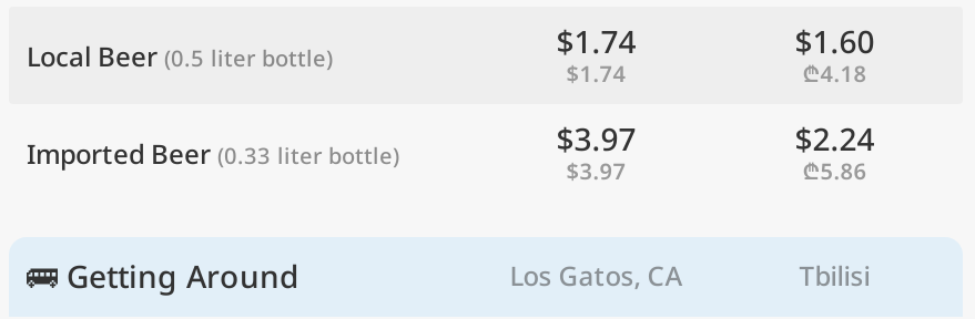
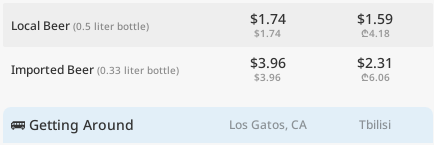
- $1.60
+ $1.59

- $3.97
+ $3.96

- $2.24
+ $2.31

- $3.97
+ $3.96

- ₾5.86
+ ₾6.06
